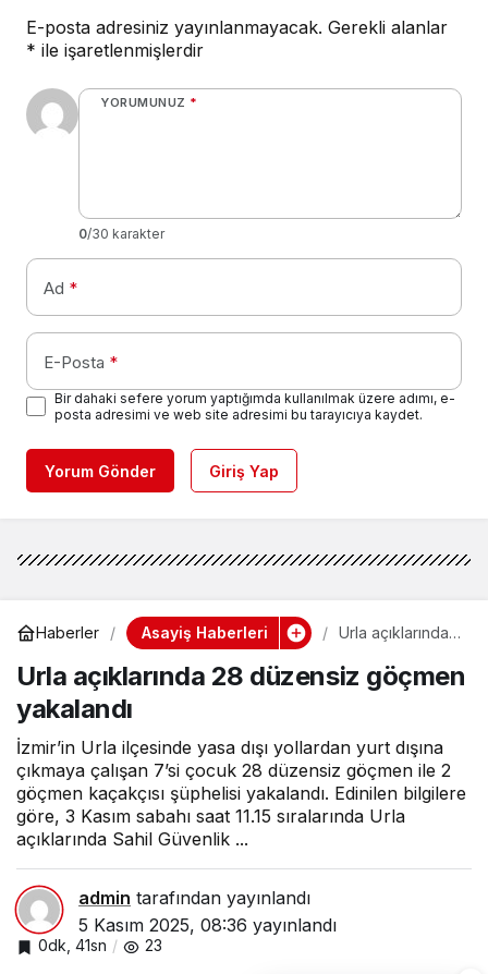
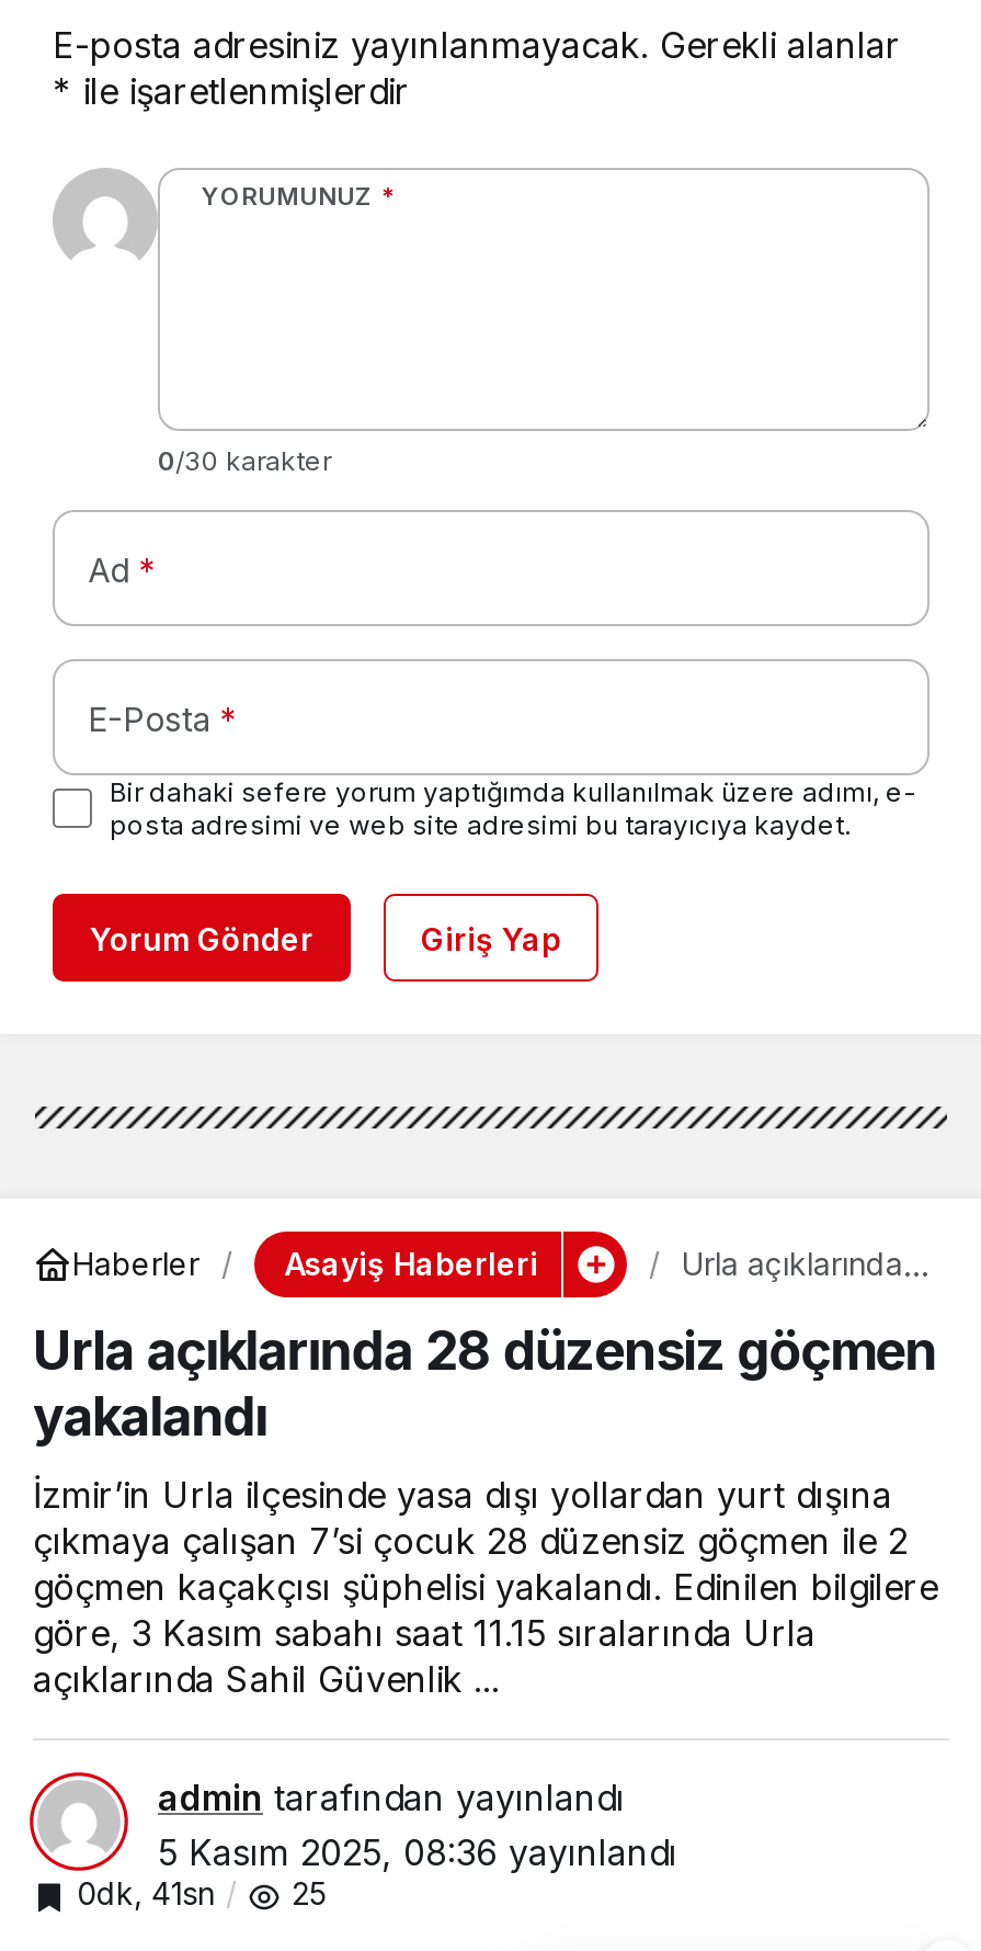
- 23
+ 25
